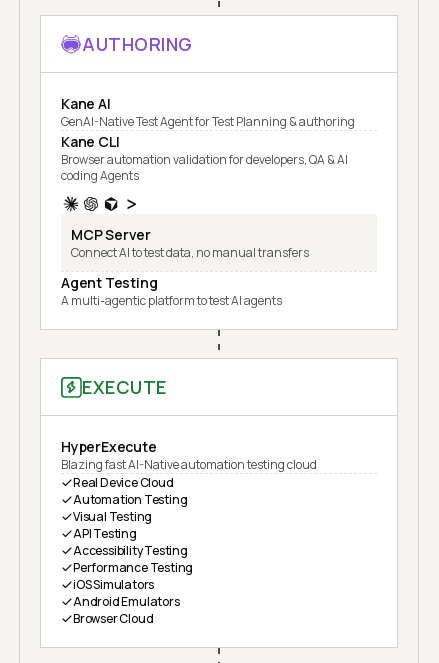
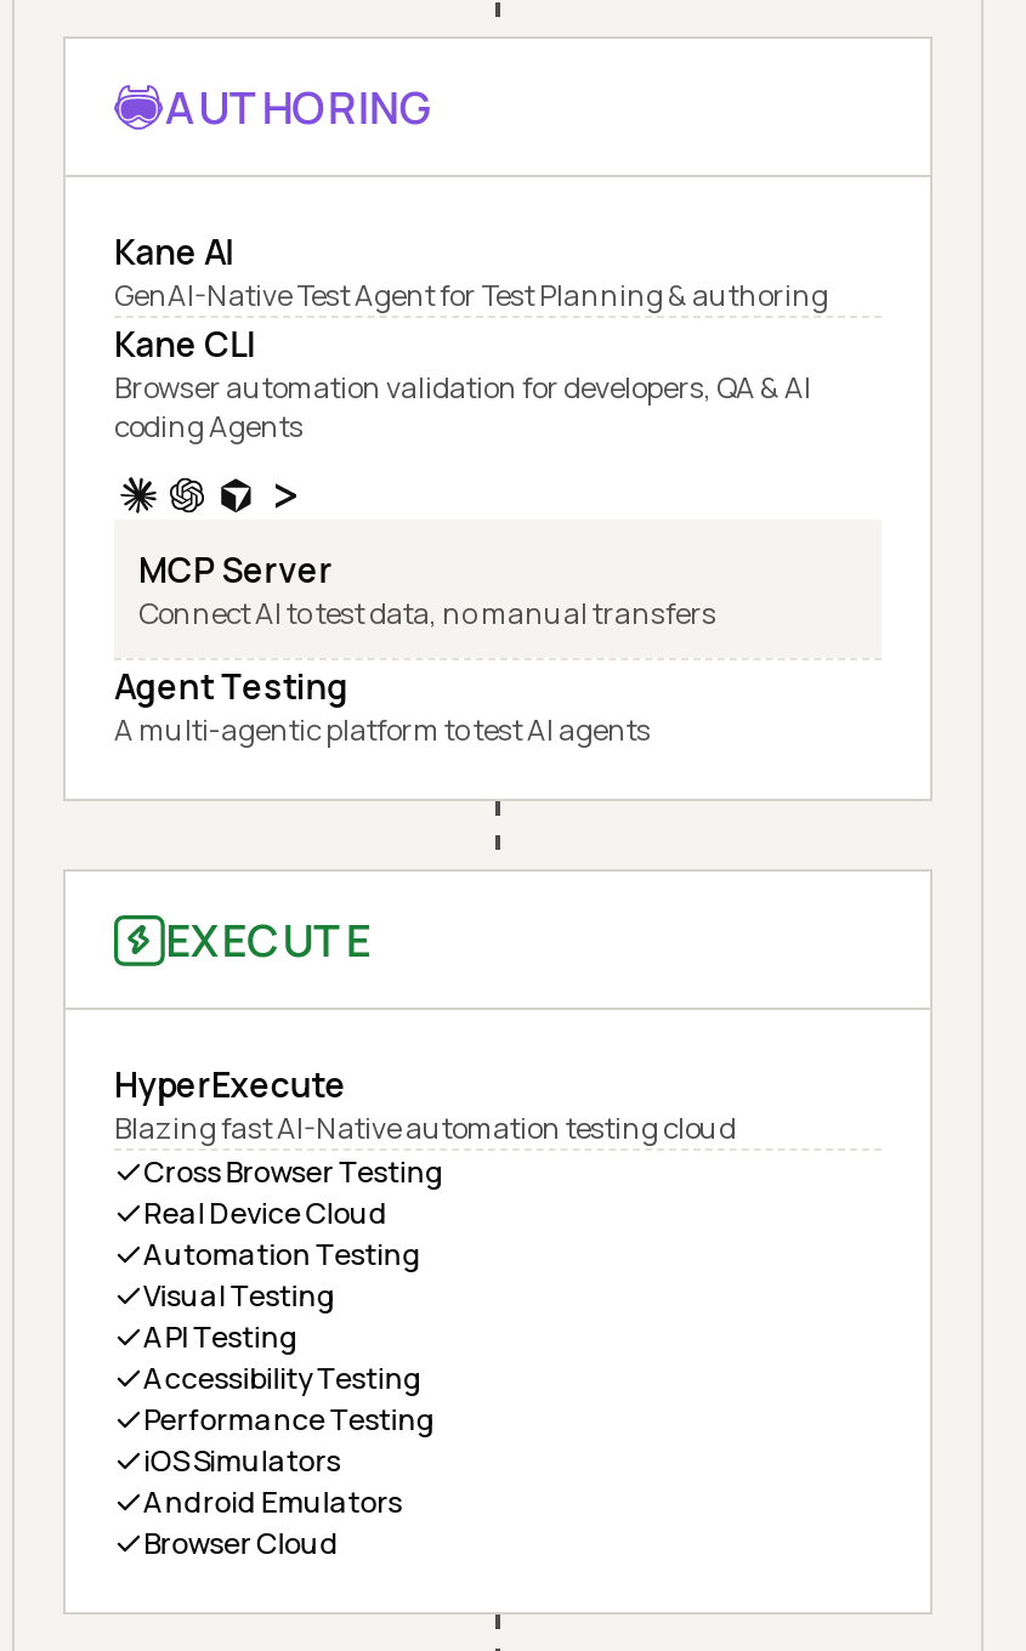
+ Cross Browser Testing
